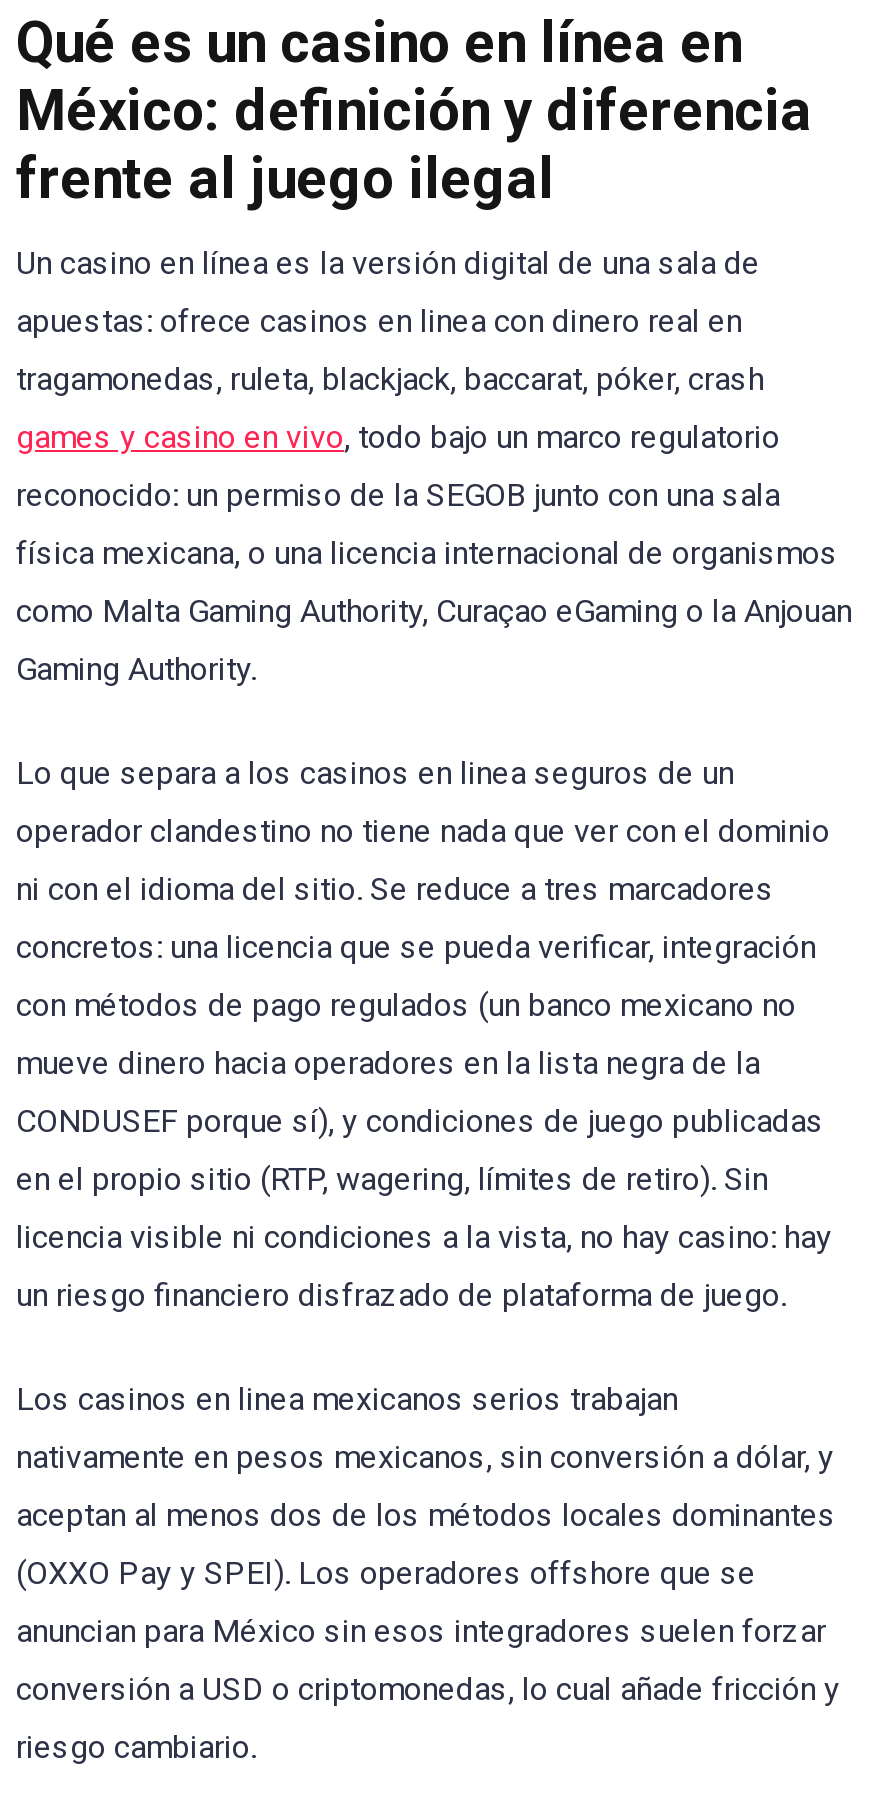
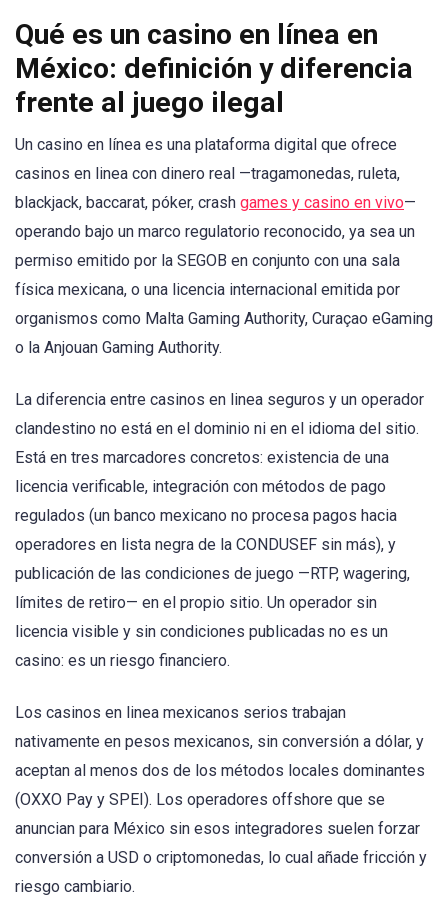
- Un casino en línea es la versión digital de una sala de
+ Un casino en línea es una plataforma digital que ofrece

- apuestas: ofrece casinos en linea con dinero real en
+ casinos en linea con dinero real —tragamonedas, ruleta,

- tragamonedas, ruleta, blackjack, baccarat, póker, crash
+ blackjack, baccarat, póker, crash games y casino en vivo—

- games y casino en vivo, todo bajo un marco regulatorio
+ operando bajo un marco regulatorio reconocido, ya sea un

- reconocido: un permiso de la SEGOB junto con una sala
+ permiso emitido por la SEGOB en conjunto con una sala

- física mexicana, o una licencia internacional de organismos
+ física mexicana, o una licencia internacional emitida por

- como Malta Gaming Authority, Curaçao eGaming o la Anjouan
+ organismos como Malta Gaming Authority, Curaçao eGaming

- Gaming Authority.
+ o la Anjouan Gaming Authority.

- Lo que separa a los casinos en linea seguros de un
+ La diferencia entre casinos en linea seguros y un operador

- operador clandestino no tiene nada que ver con el dominio
+ clandestino no está en el dominio ni en el idioma del sitio.

- ni con el idioma del sitio. Se reduce a tres marcadores
+ Está en tres marcadores concretos: existencia de una

- concretos: una licencia que se pueda verificar, integración
+ licencia verificable, integración con métodos de pago

- con métodos de pago regulados (un banco mexicano no
+ regulados (un banco mexicano no procesa pagos hacia

- mueve dinero hacia operadores en la lista negra de la
+ operadores en lista negra de la CONDUSEF sin más), y

- CONDUSEF porque sí), y condiciones de juego publicadas
+ publicación de las condiciones de juego —RTP, wagering,

- en el propio sitio (RTP, wagering, límites de retiro). Sin
+ límites de retiro— en el propio sitio. Un operador sin

- licencia visible ni condiciones a la vista, no hay casino: hay
+ licencia visible y sin condiciones publicadas no es un

- un riesgo financiero disfrazado de plataforma de juego.
+ casino: es un riesgo financiero.
